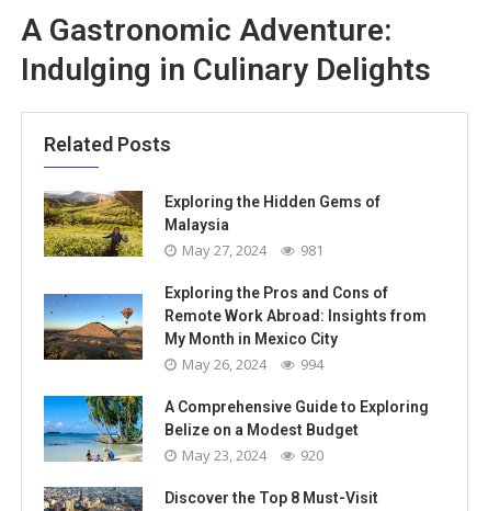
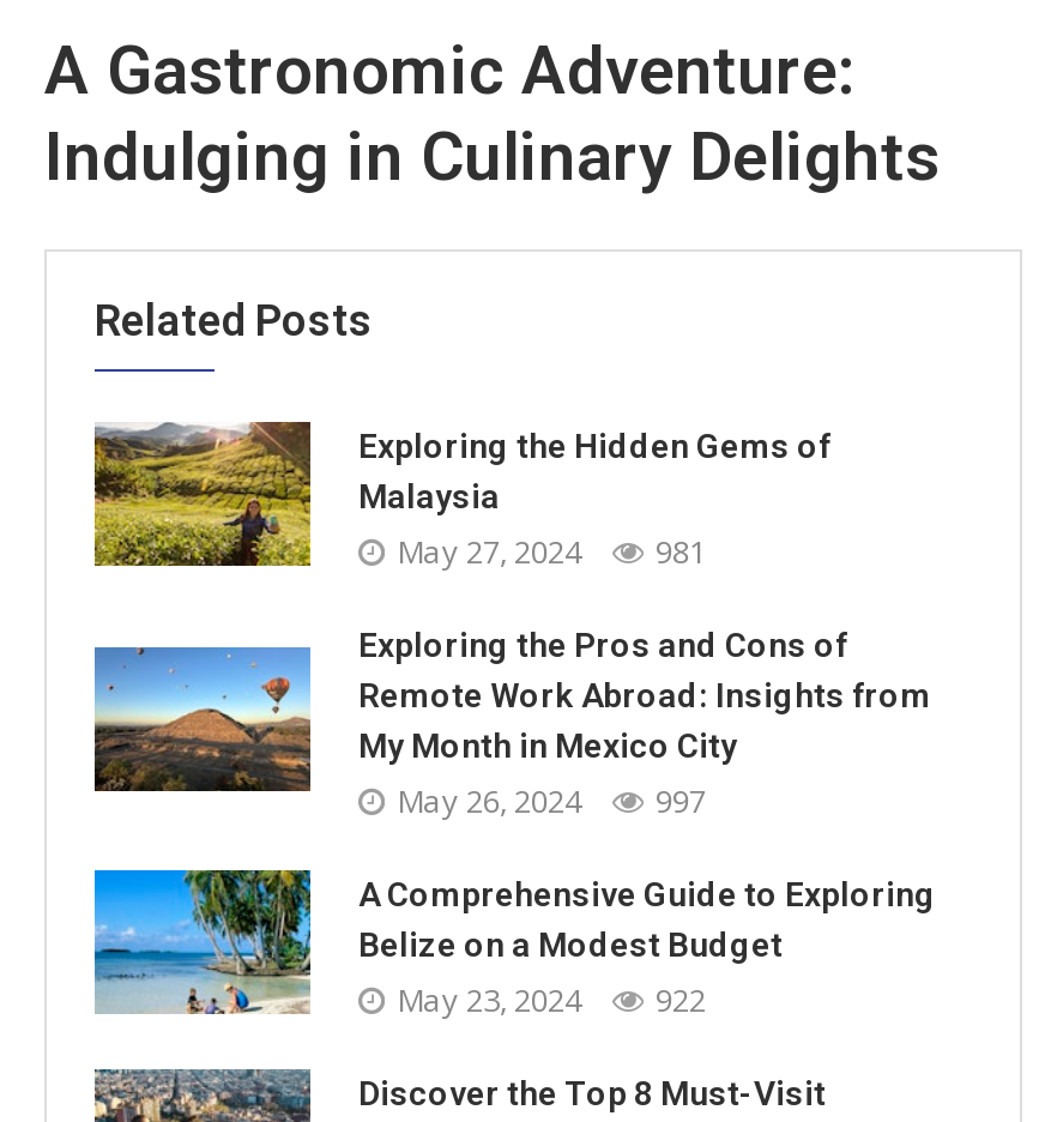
- May 26, 2024 994
+ May 26, 2024 997

- May 23, 2024 920
+ May 23, 2024 922
